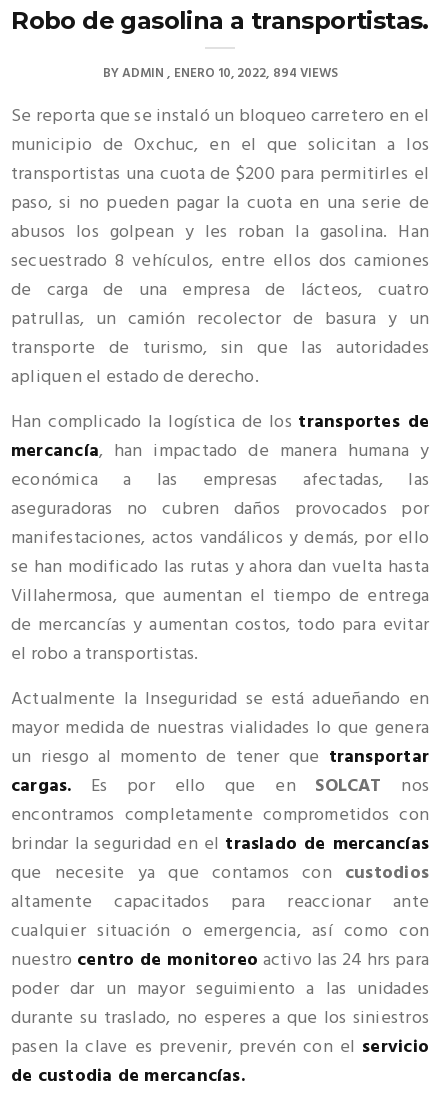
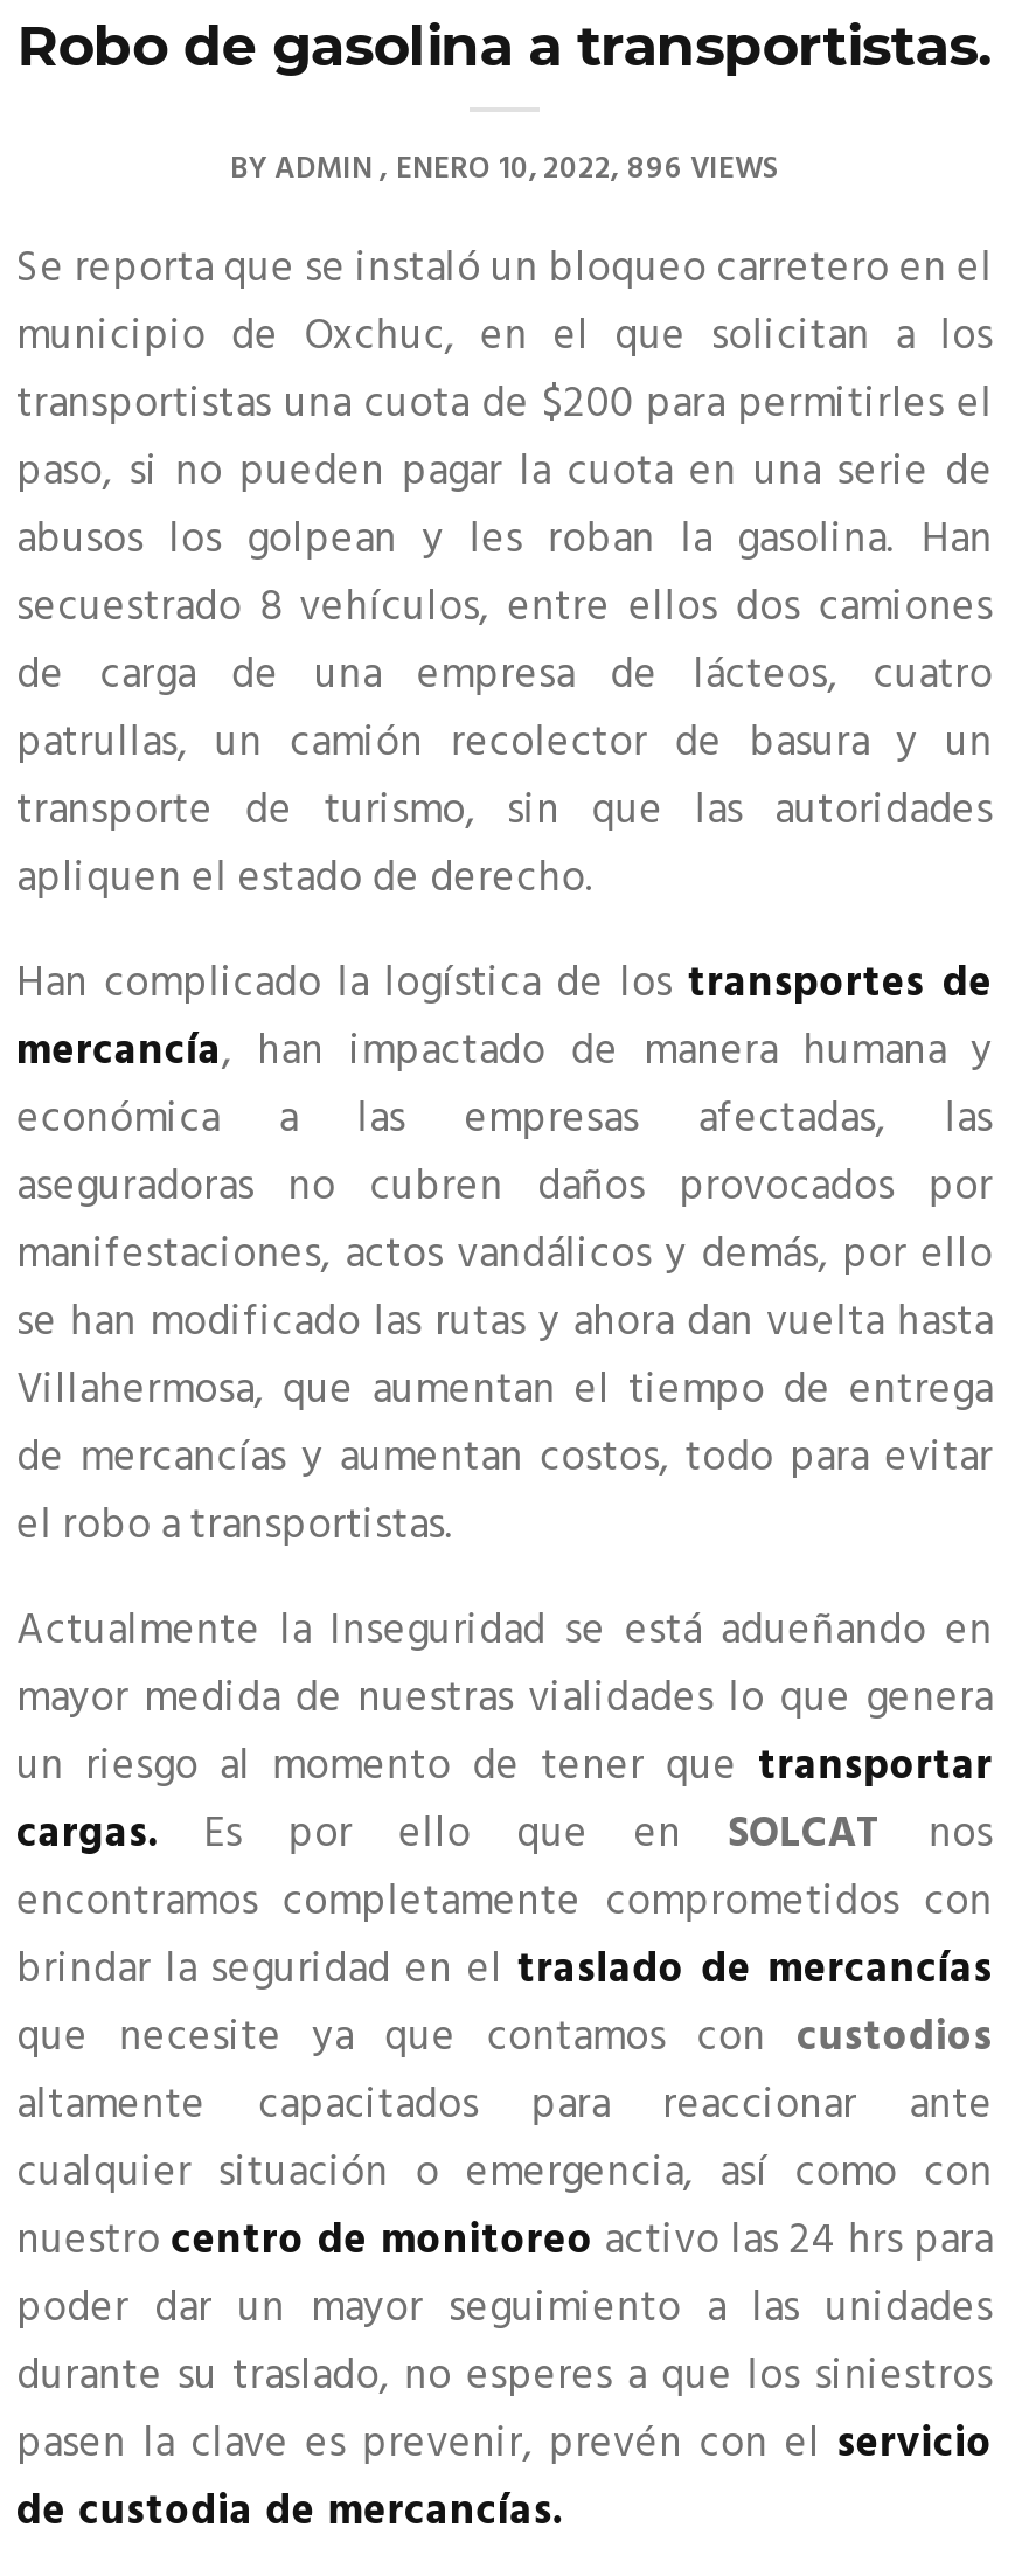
- BY ADMIN ENERO 10, 2022 894 VIEWS
+ BY ADMIN ENERO 10, 2022 896 VIEWS
